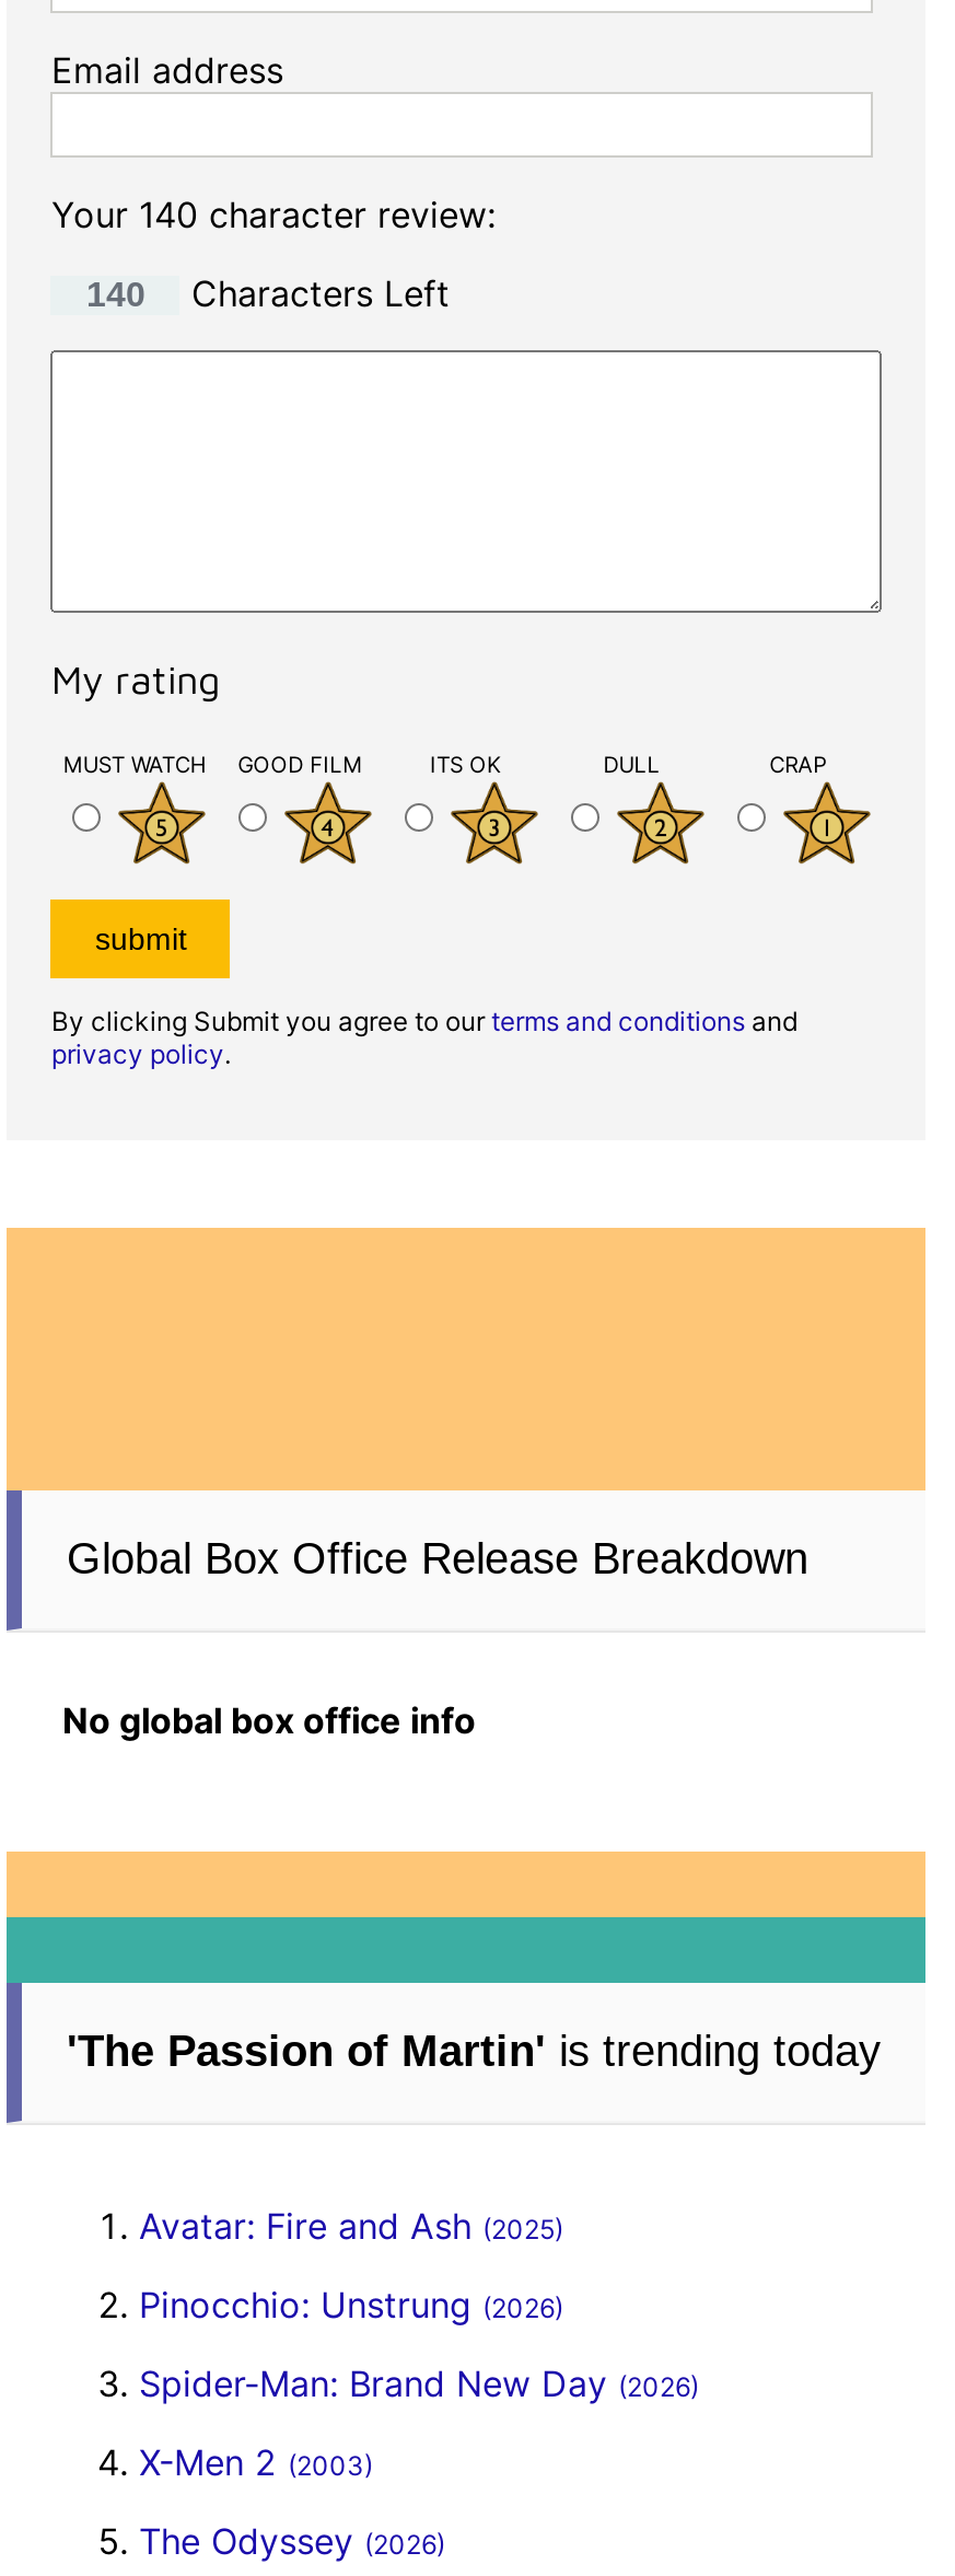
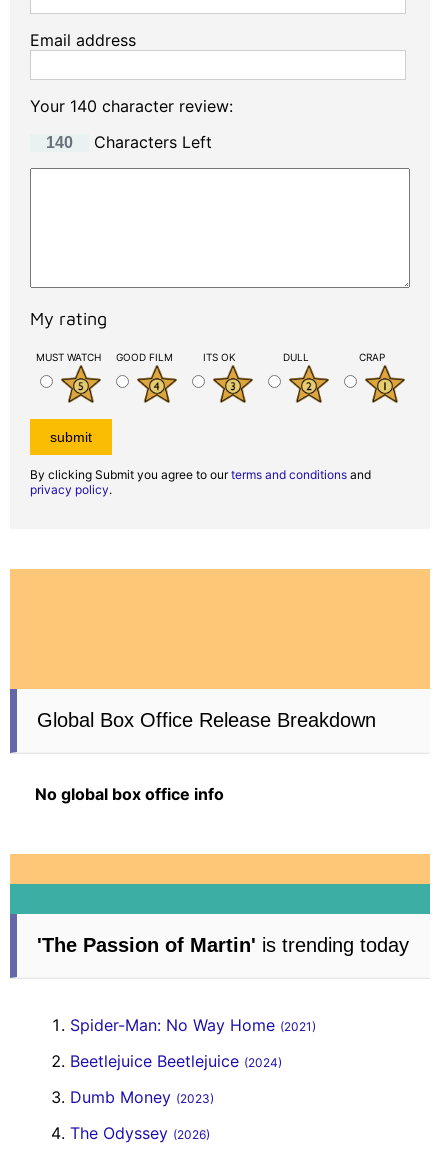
- Avatar: Fire and Ash (2025)
- Pinocchio: Unstrung (2026)
- Spider-Man: Brand New Day (2026)
- X-Men 2 (2003)
+ Spider-Man: No Way Home (2021)
+ Beetlejuice Beetlejuice (2024)
+ Dumb Money (2023)
